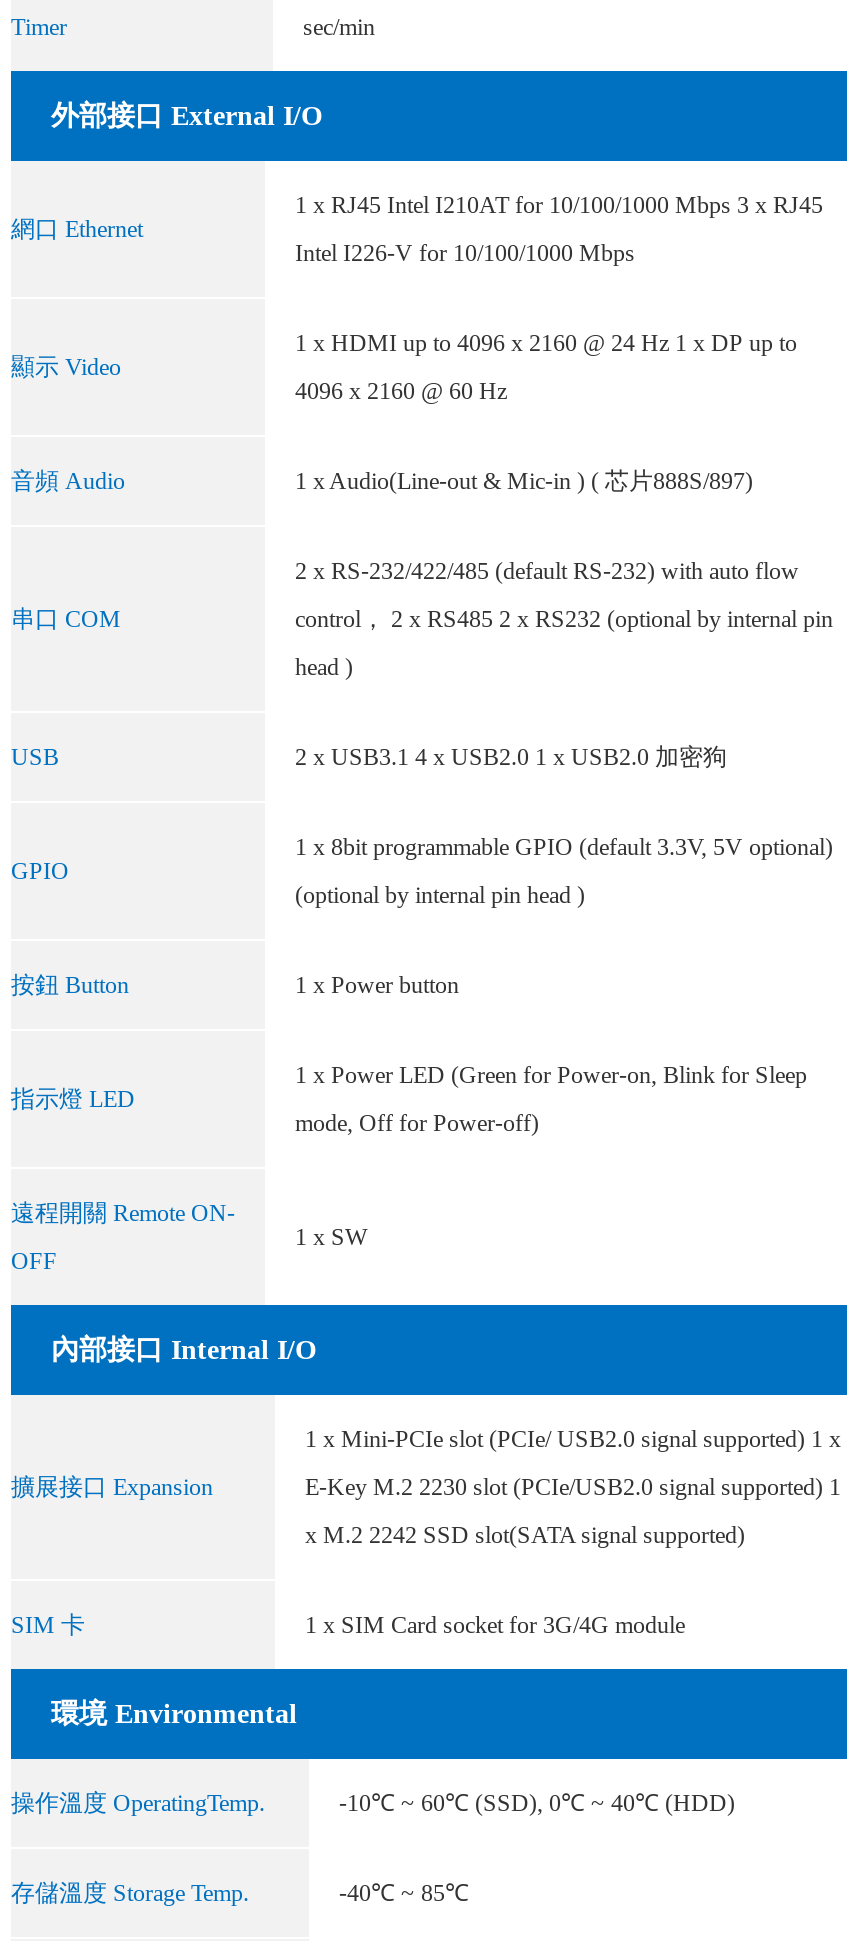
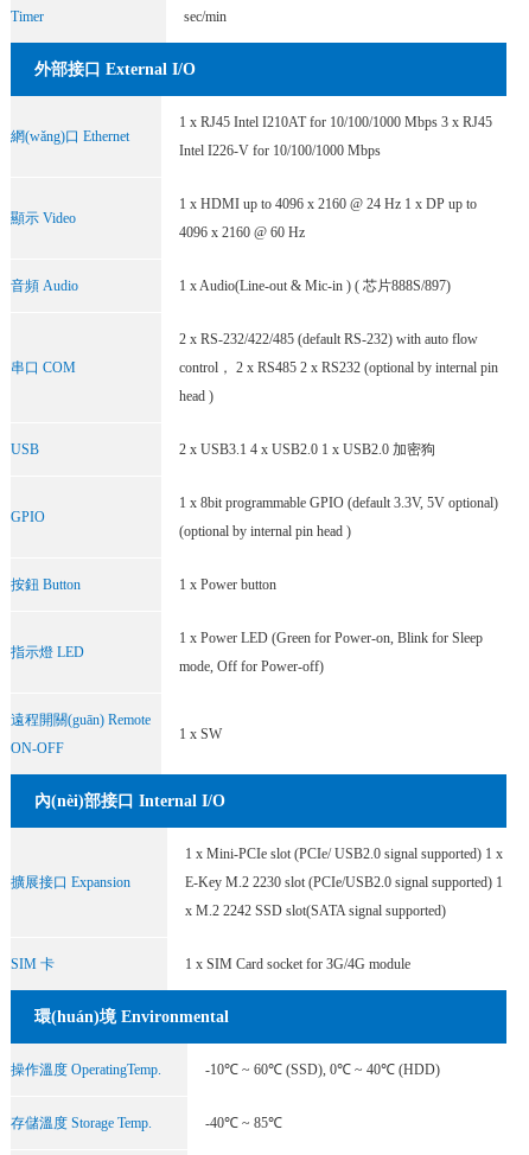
- 網口 Ethernet
+ 網(wǎng)口 Ethernet

- 遠程開關 Remote ON-
+ 遠程開關(guān) Remote

- OFF
+ ON-OFF

- 內部接口 Internal I/O
+ 內(nèi)部接口 Internal I/O

- 環境 Environmental
+ 環(huán)境 Environmental
